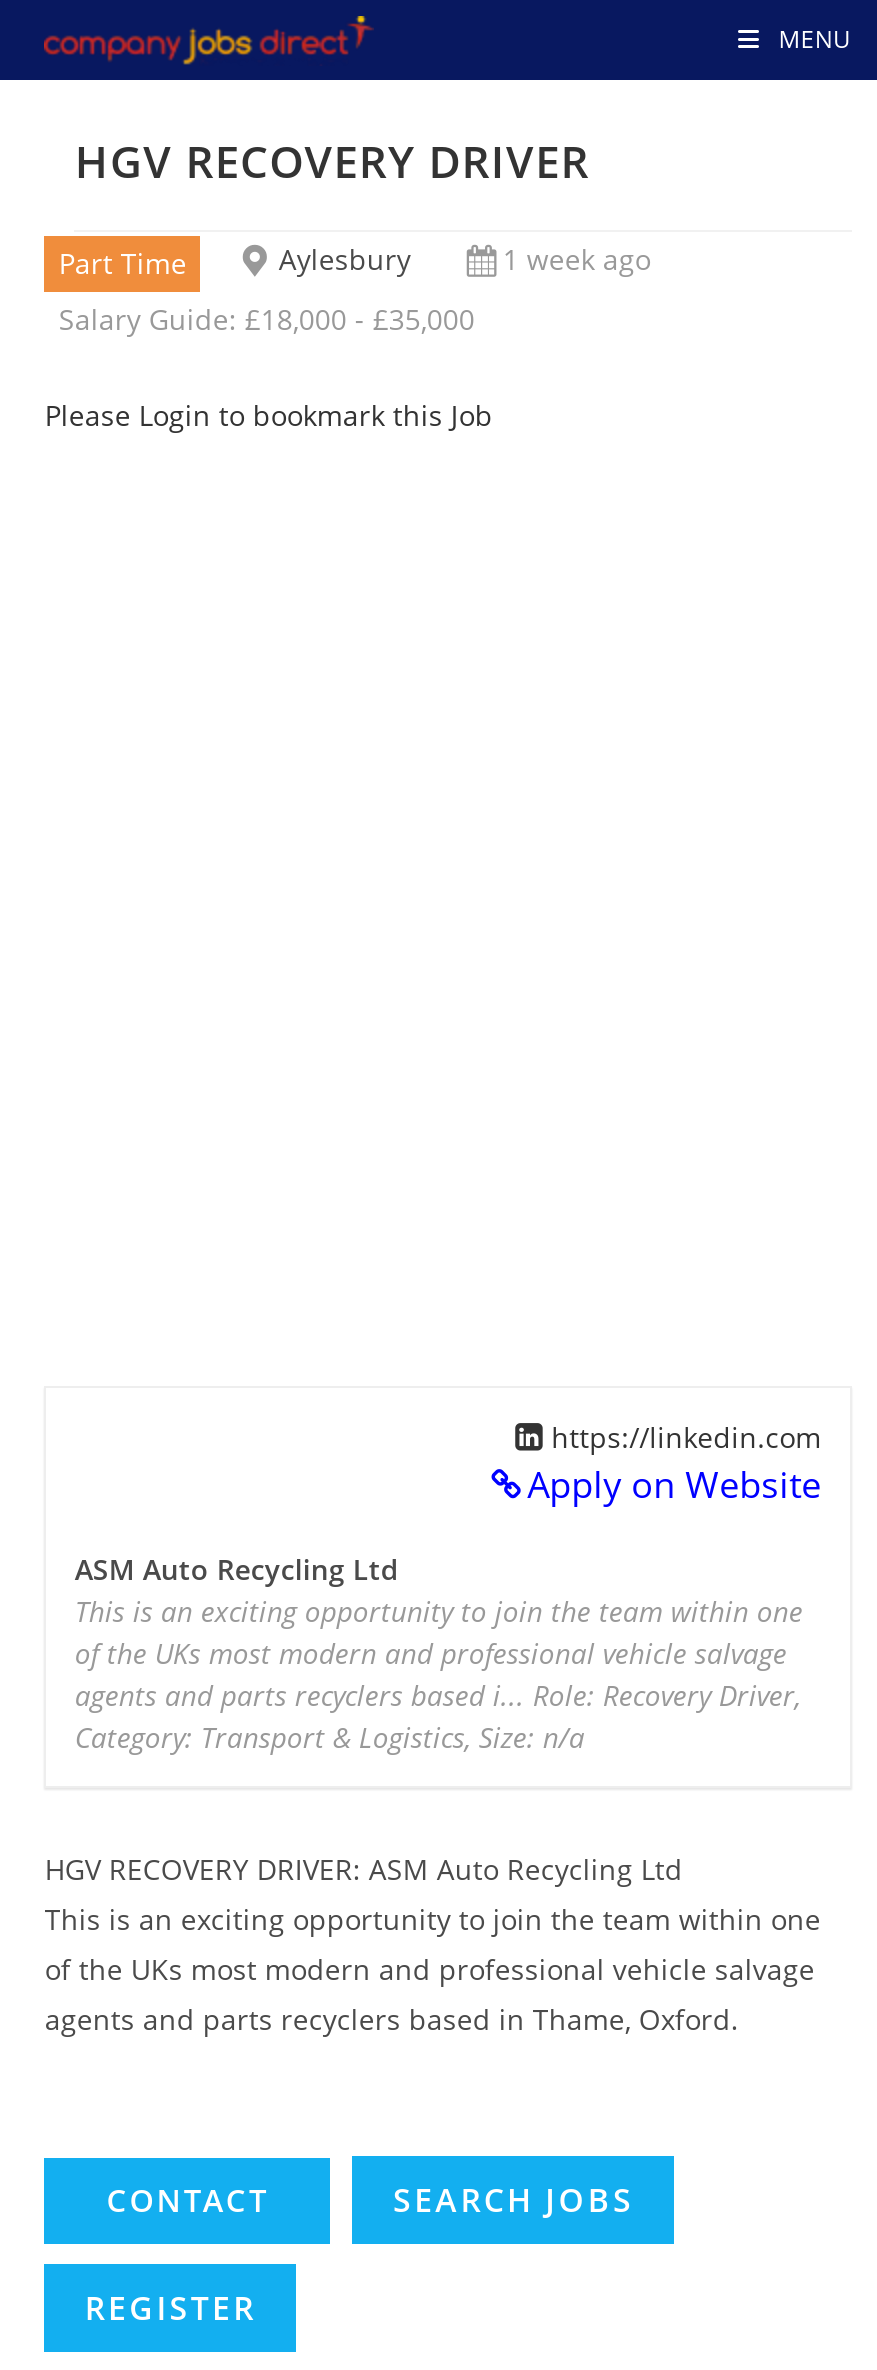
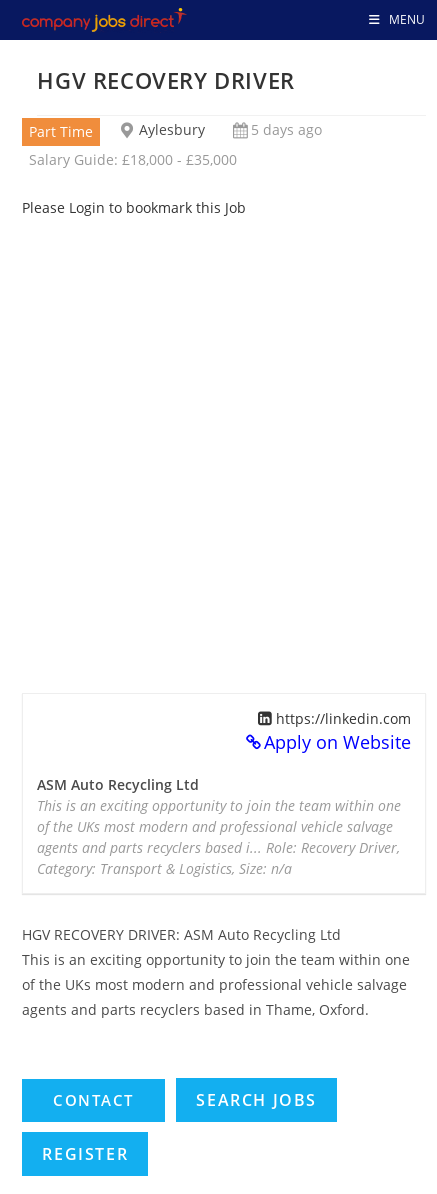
- 1 week ago
+ 5 days ago
